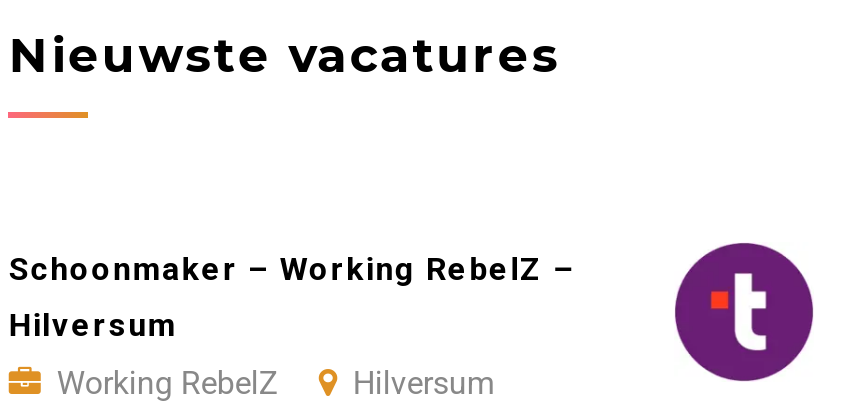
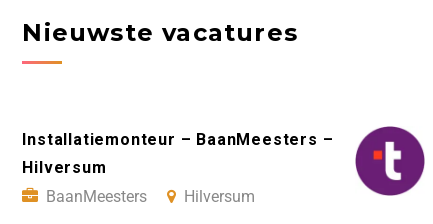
- Schoonmaker – Working RebelZ –
+ Installatiemonteur – BaanMeesters –

- Working RebelZ
+ BaanMeesters
